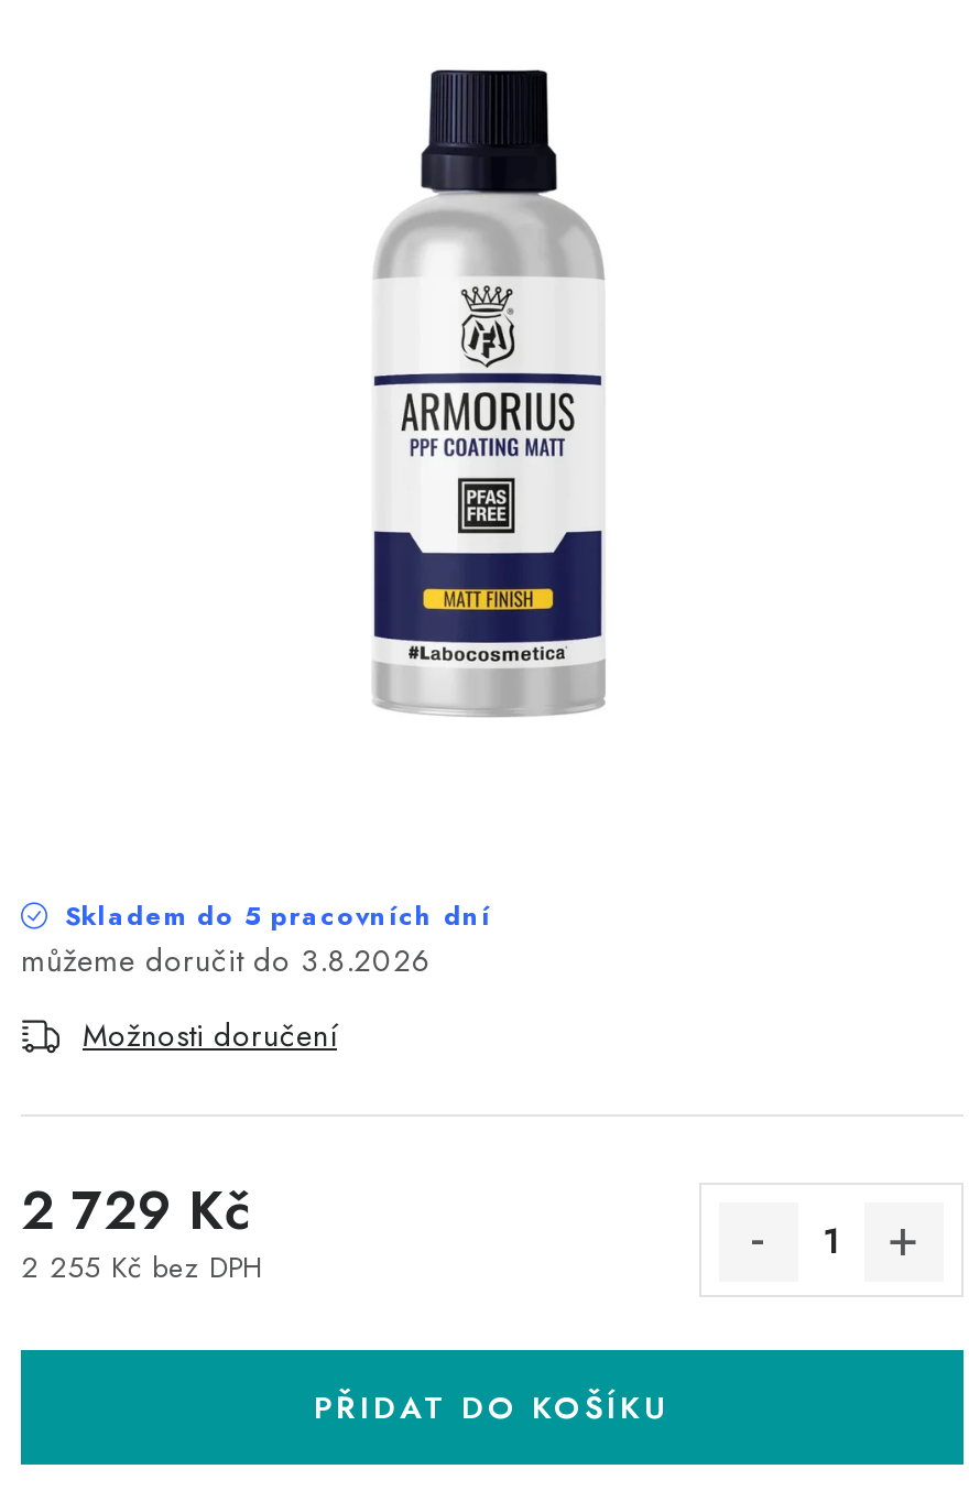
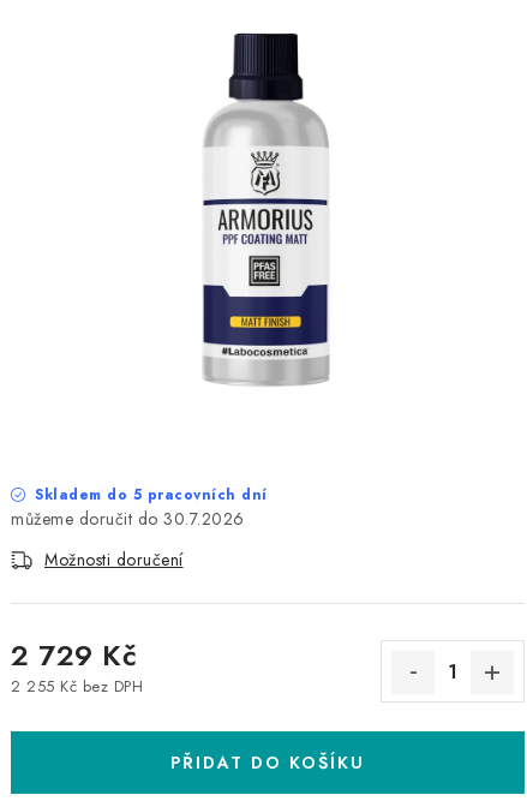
- 3.8.2026
+ 30.7.2026
